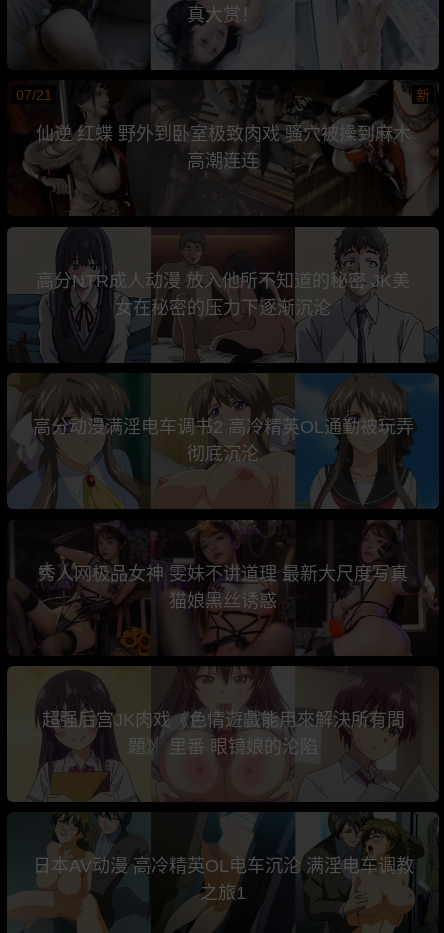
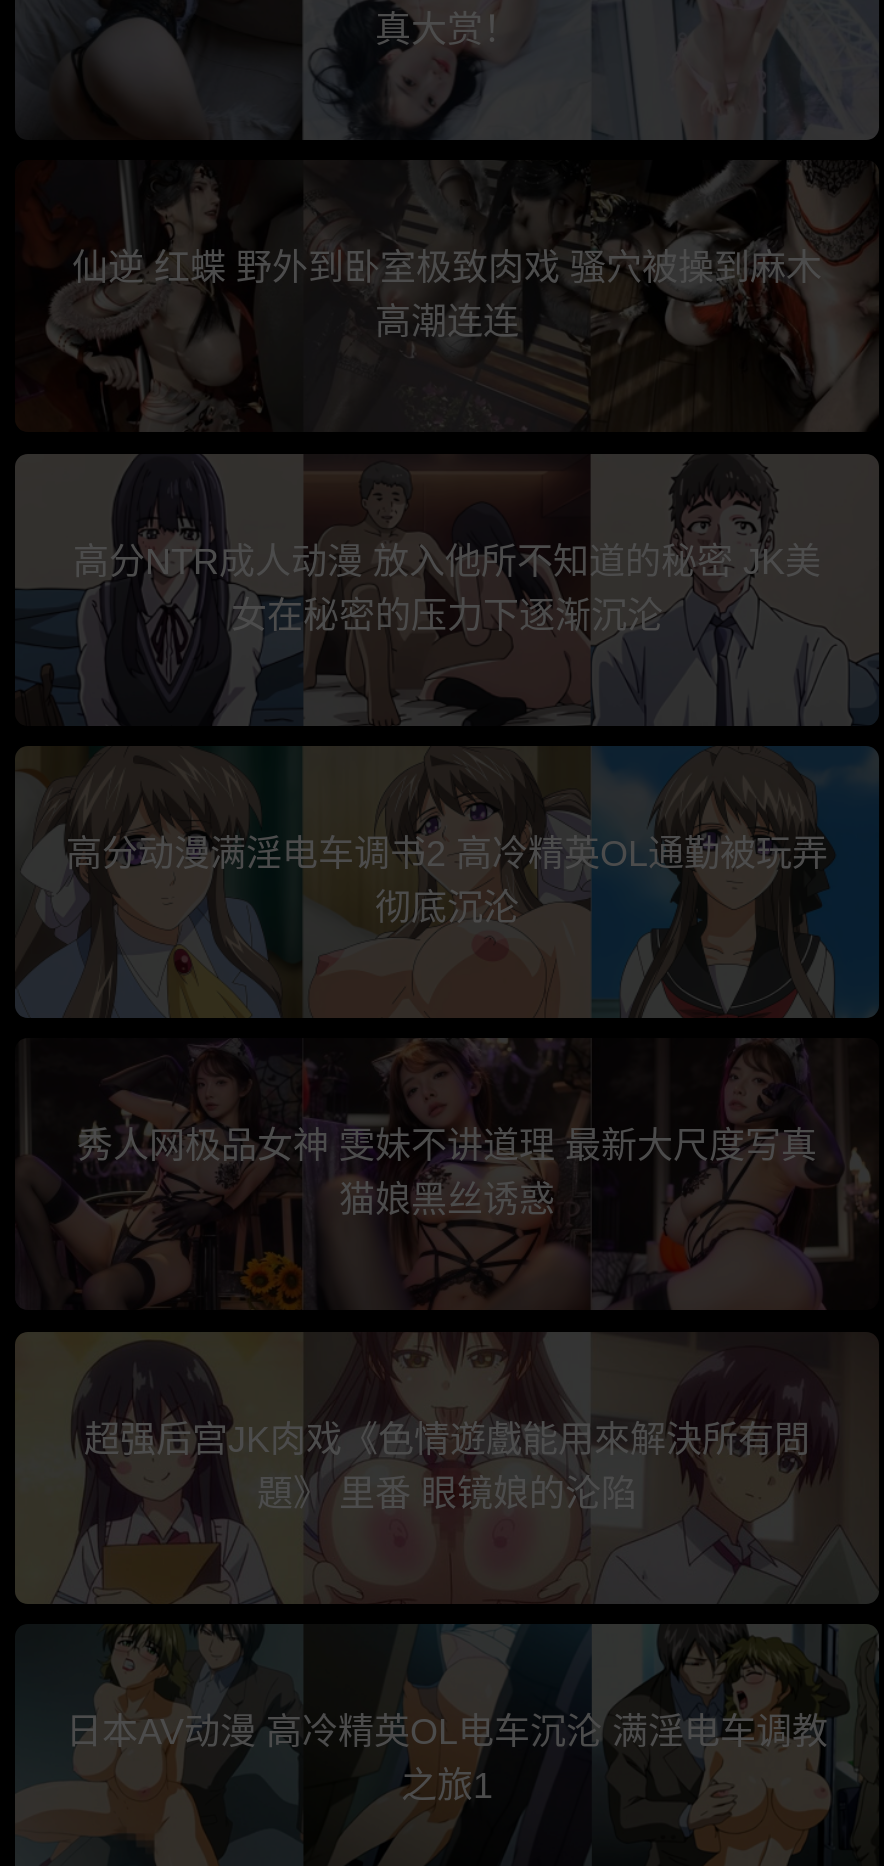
- 07/21
- 新
